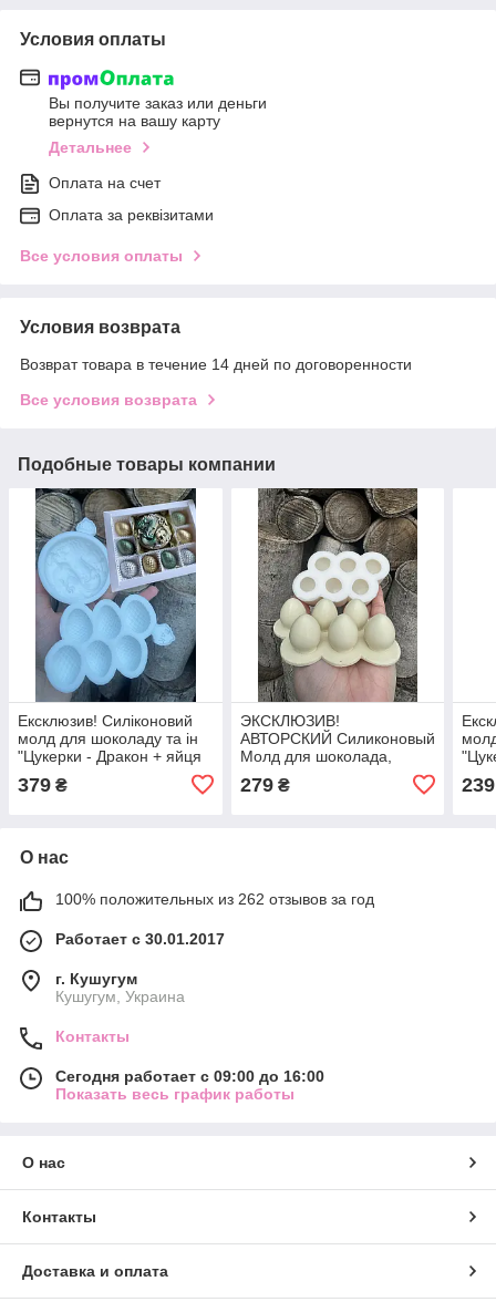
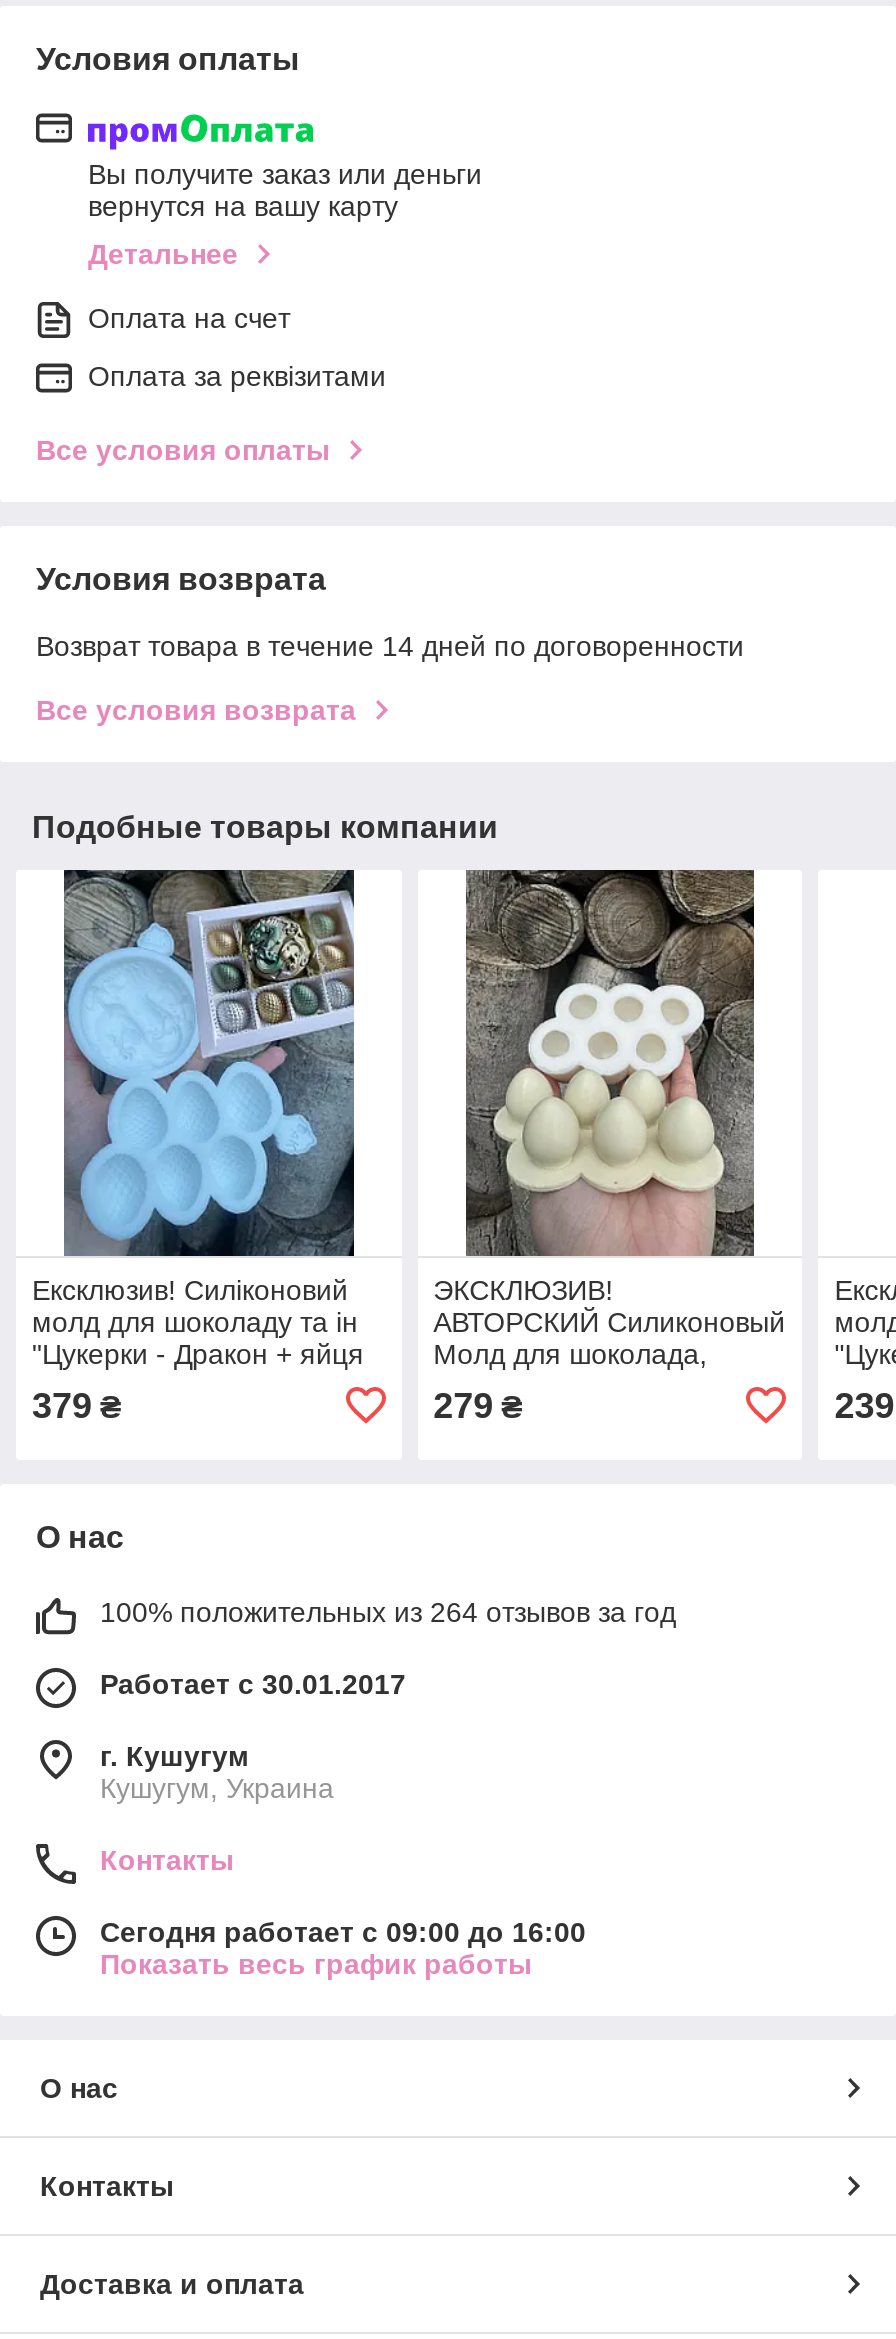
- 100% положительных из 262 отзывов за год
+ 100% положительных из 264 отзывов за год
